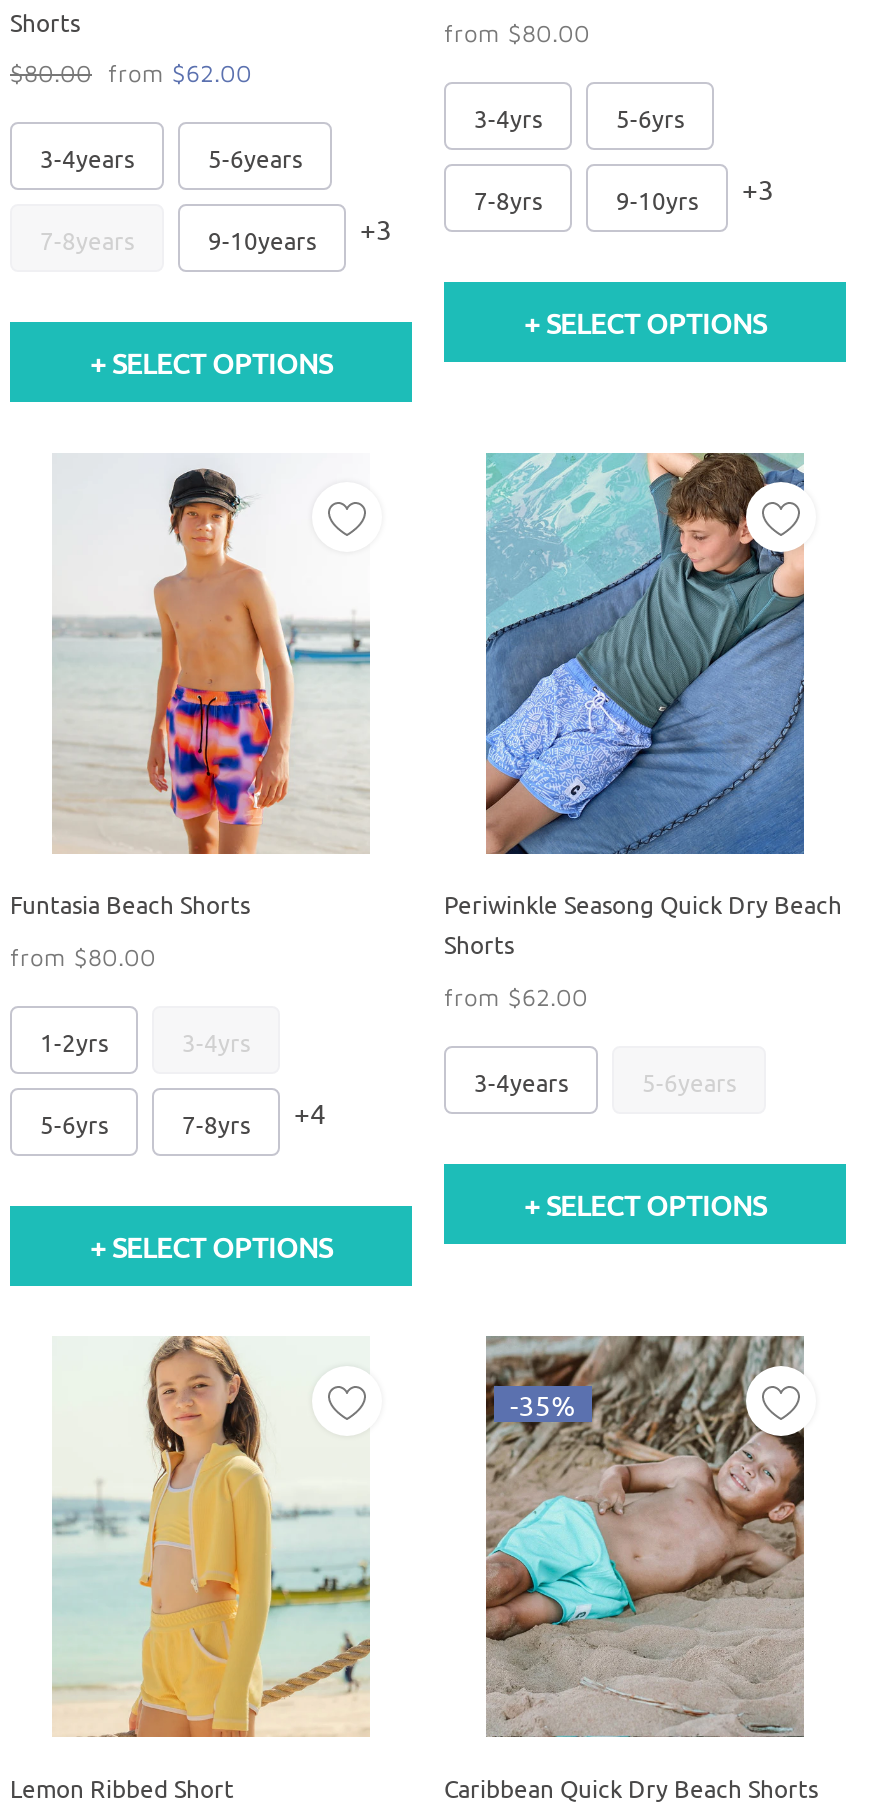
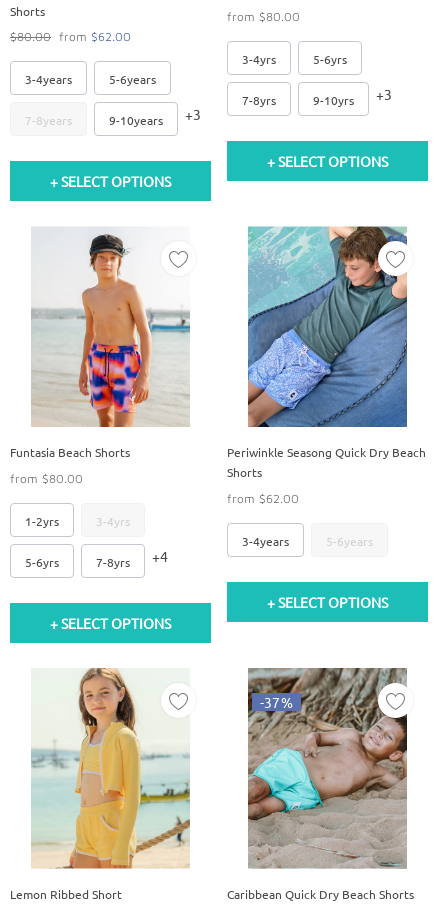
- -35%
+ -37%
